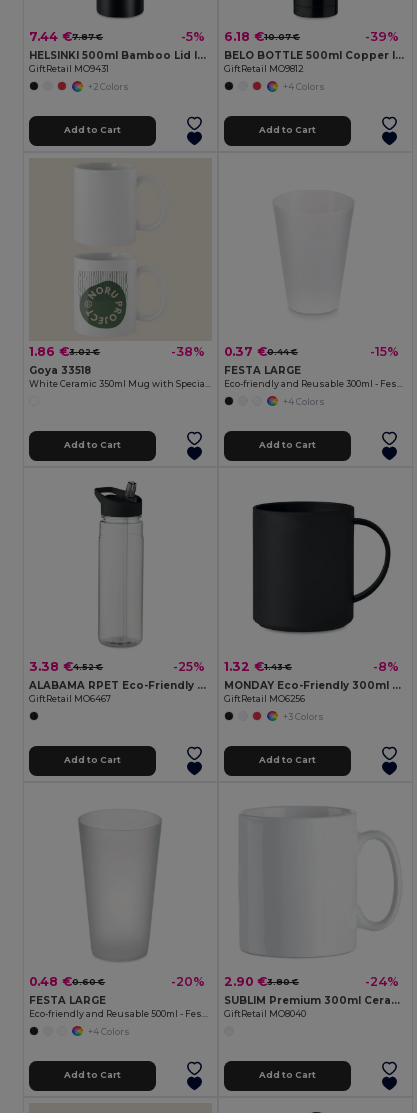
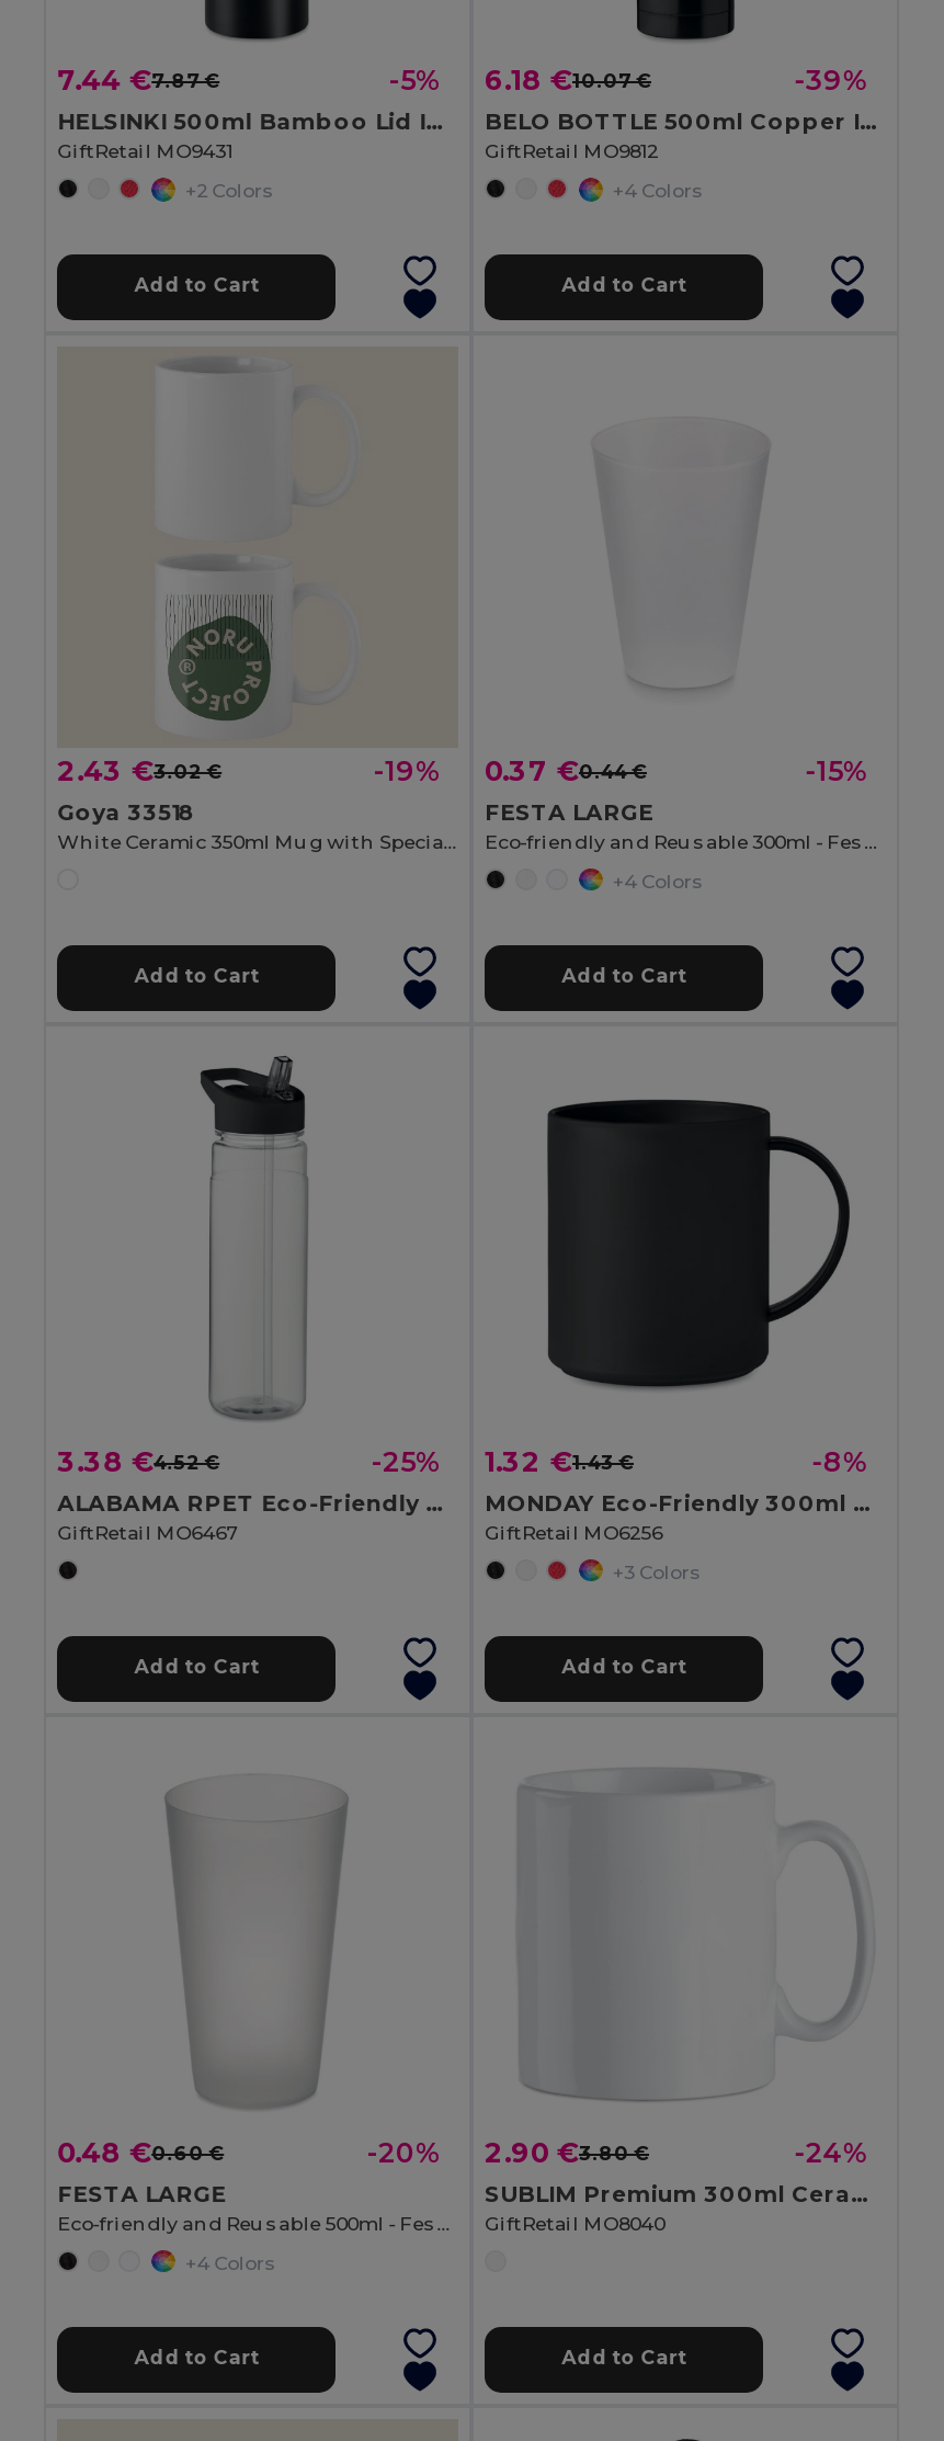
- 1.86 €3.02 €
+ 2.43 €3.02 €

- -38% 0.37 €0.44 €
+ -19% 0.37 €0.44 €
